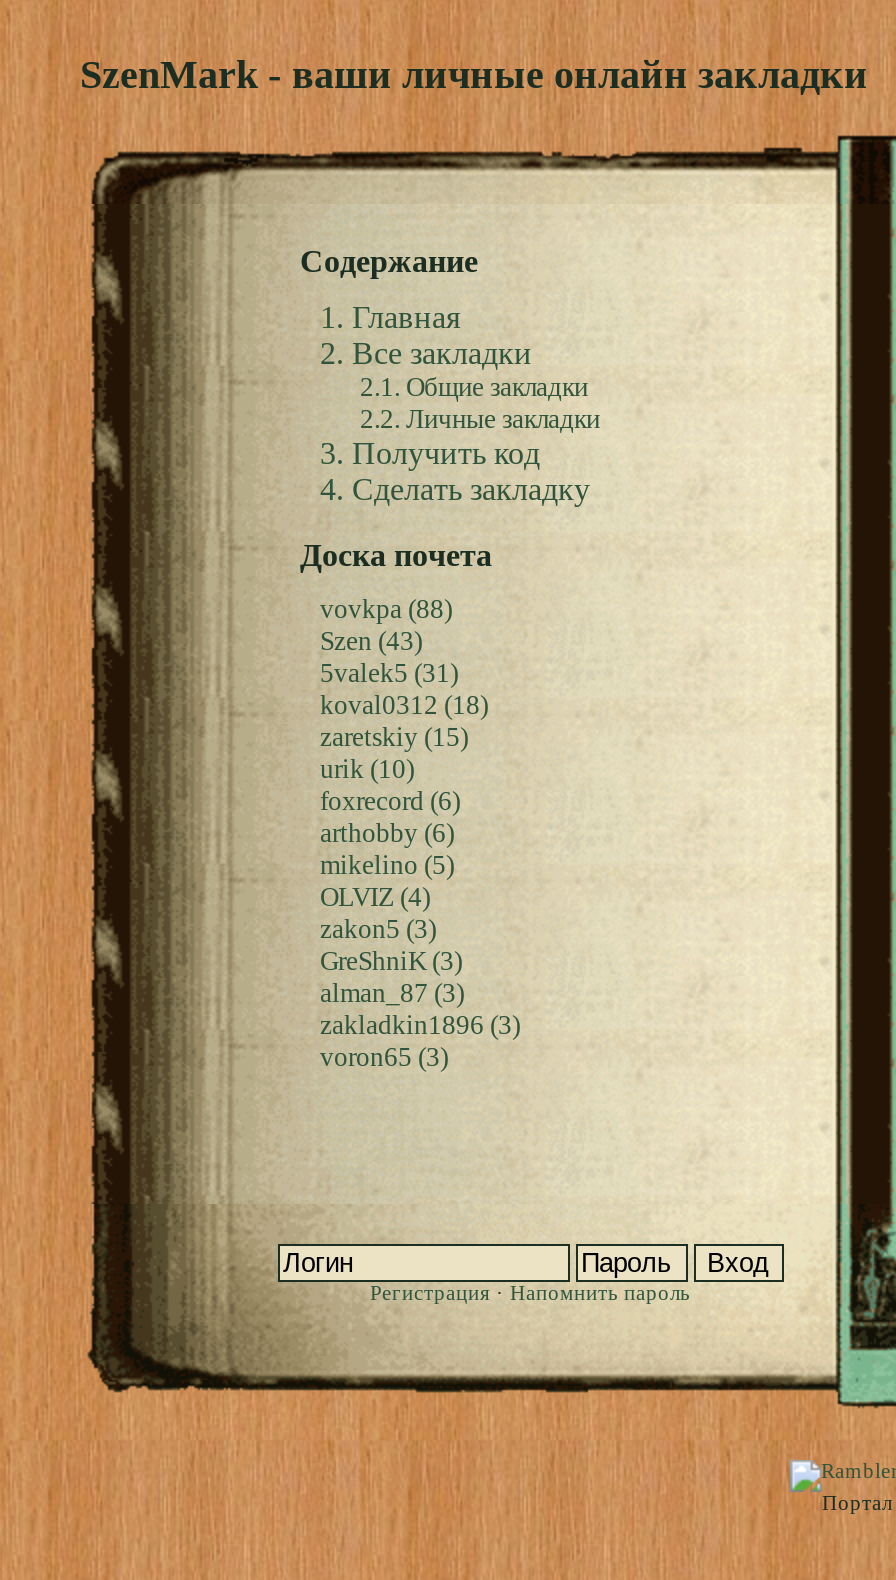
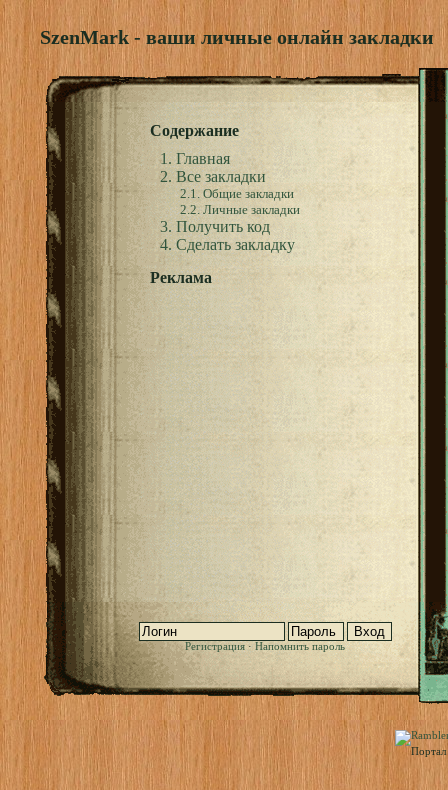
- Доска почета
- vovkpa (88)
- Szen (43)
- 5valek5 (31)
- koval0312 (18)
- zaretskiy (15)
- urik (10)
- foxrecord (6)
- arthobby (6)
- mikelino (5)
- OLVIZ (4)
- zakon5 (3)
- GreShniK (3)
- alman_87 (3)
- zakladkin1896 (3)
- voron65 (3)
+ Реклама
